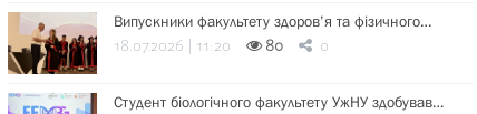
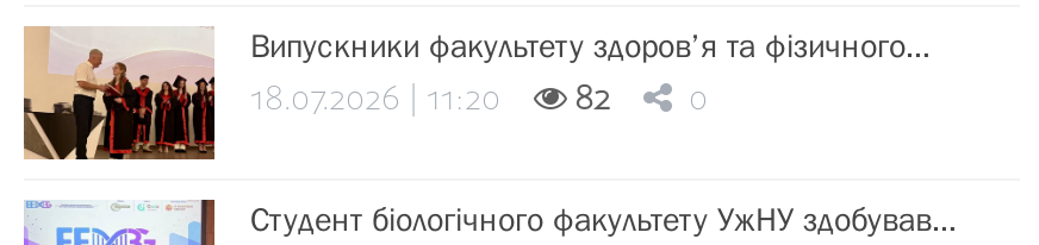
- 80
+ 82
